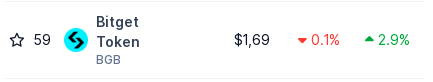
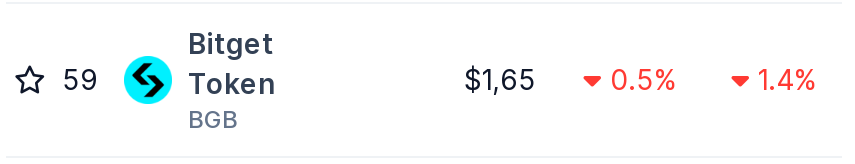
- $1,69
+ $1,65

- 0.1%
+ 0.5%

- 2.9%
+ 1.4%
